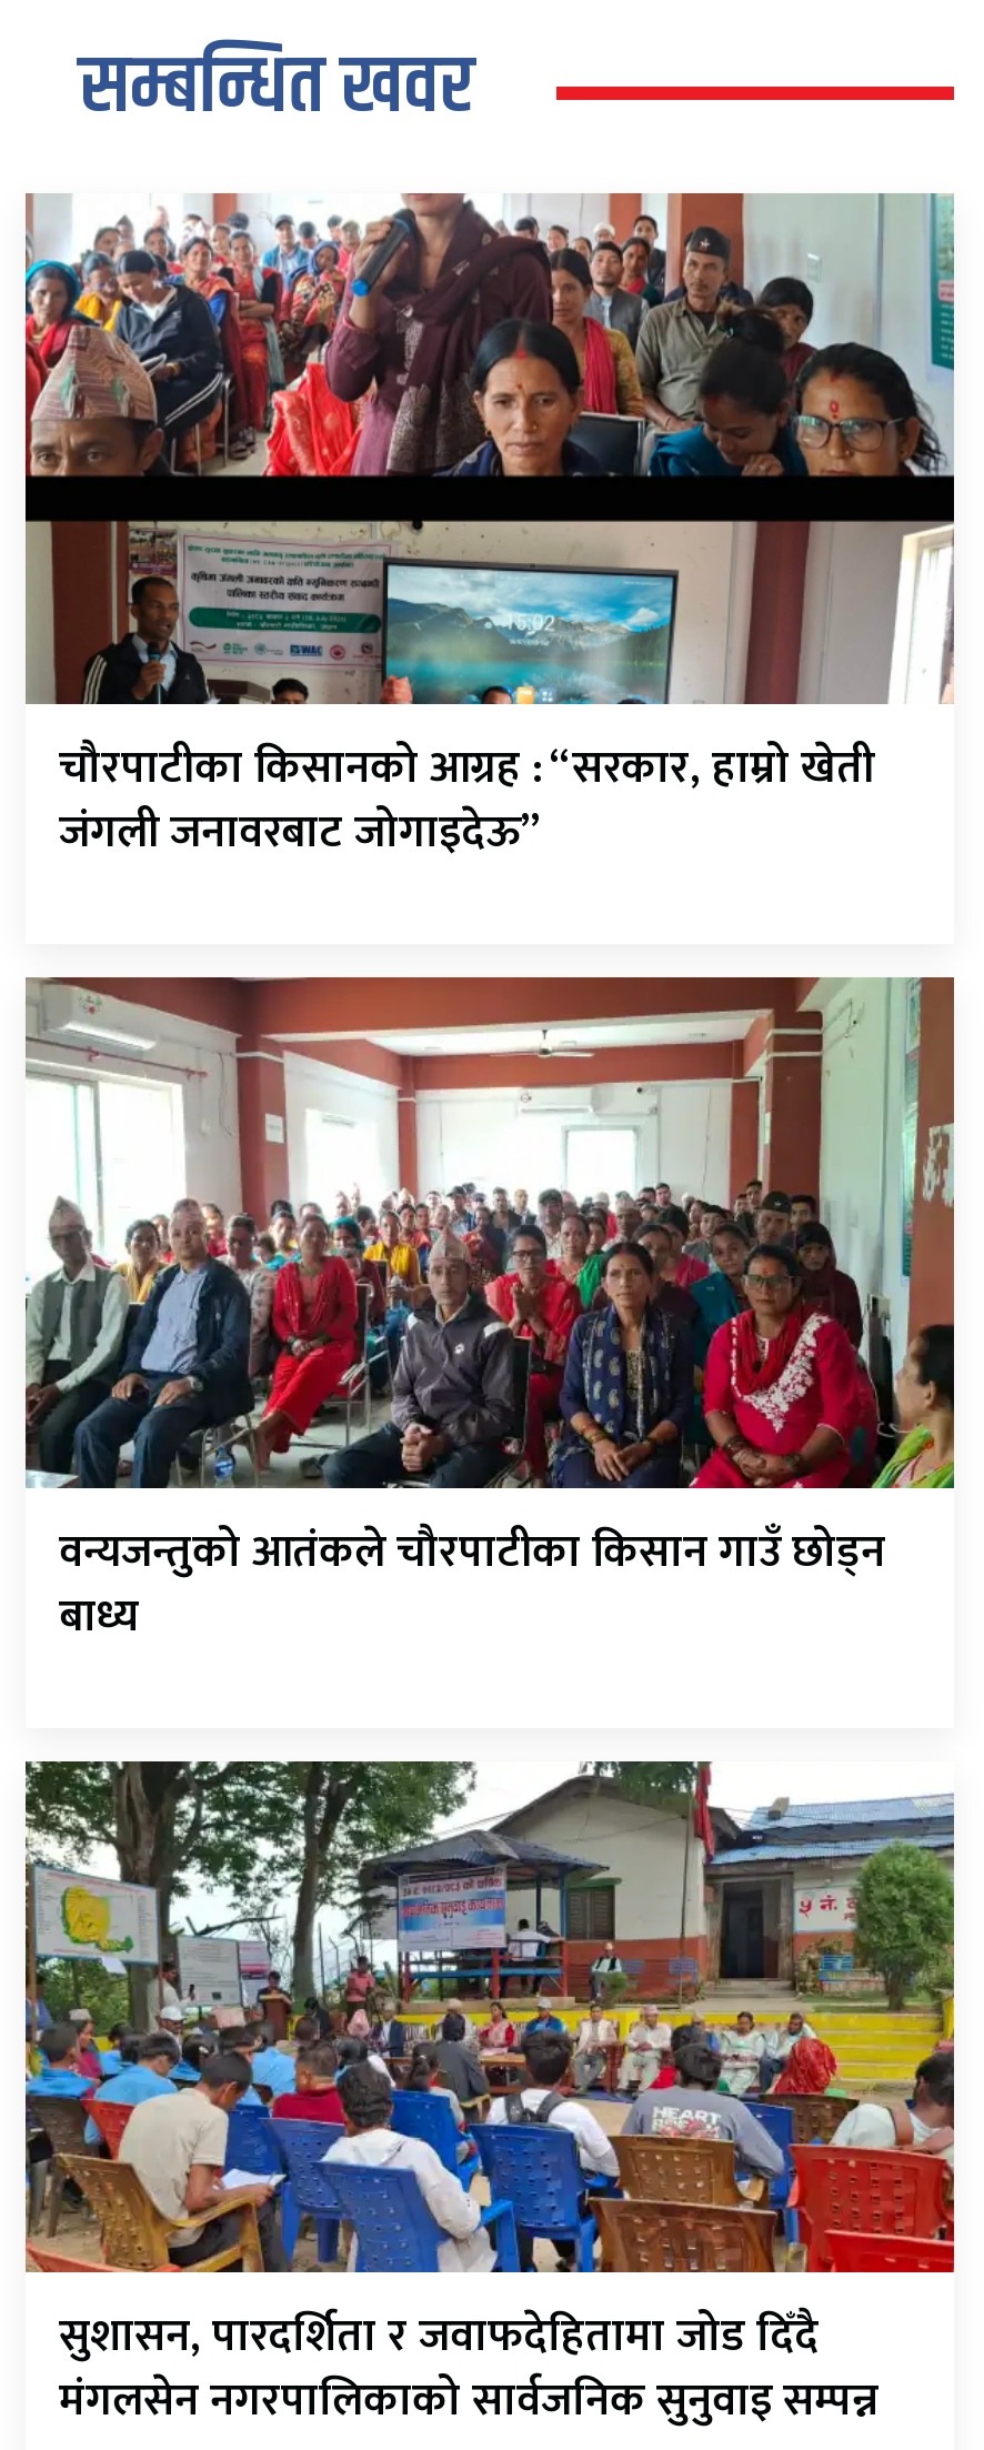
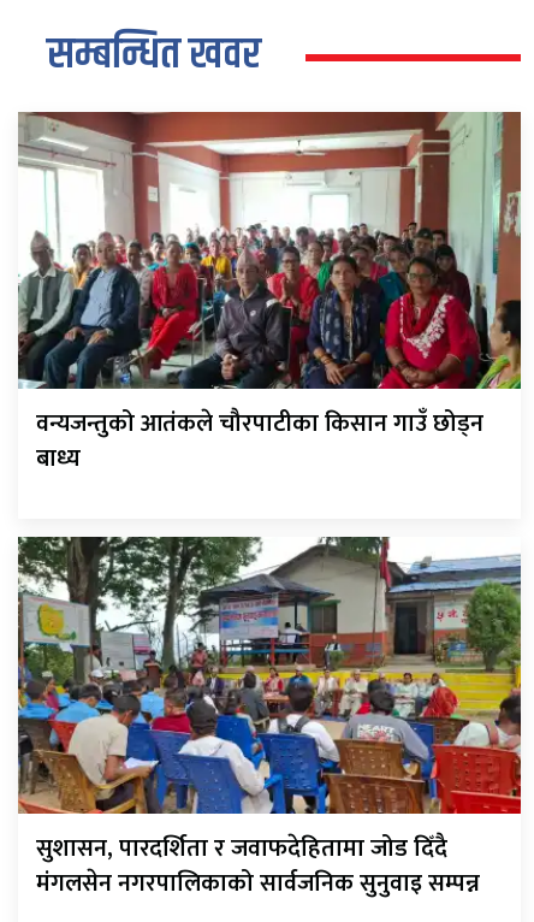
- [image]
- चौरपाटीका किसानको आग्रह : “सरकार, हाम्रो खेती
- जंगली जनावरबाट जोगाइदेऊ”
